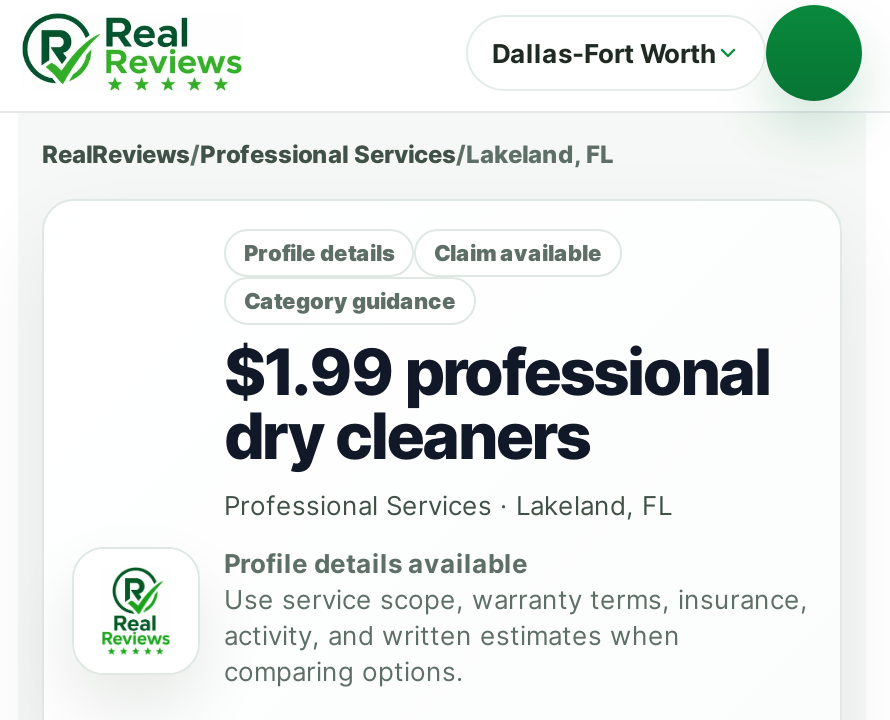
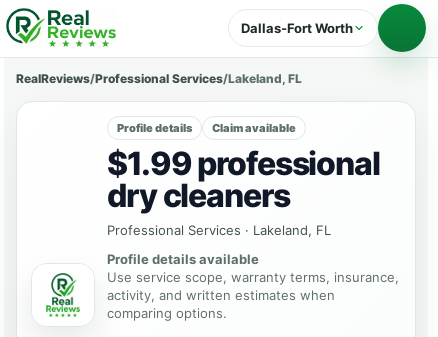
- Category guidance

- [image]
+ [image]
